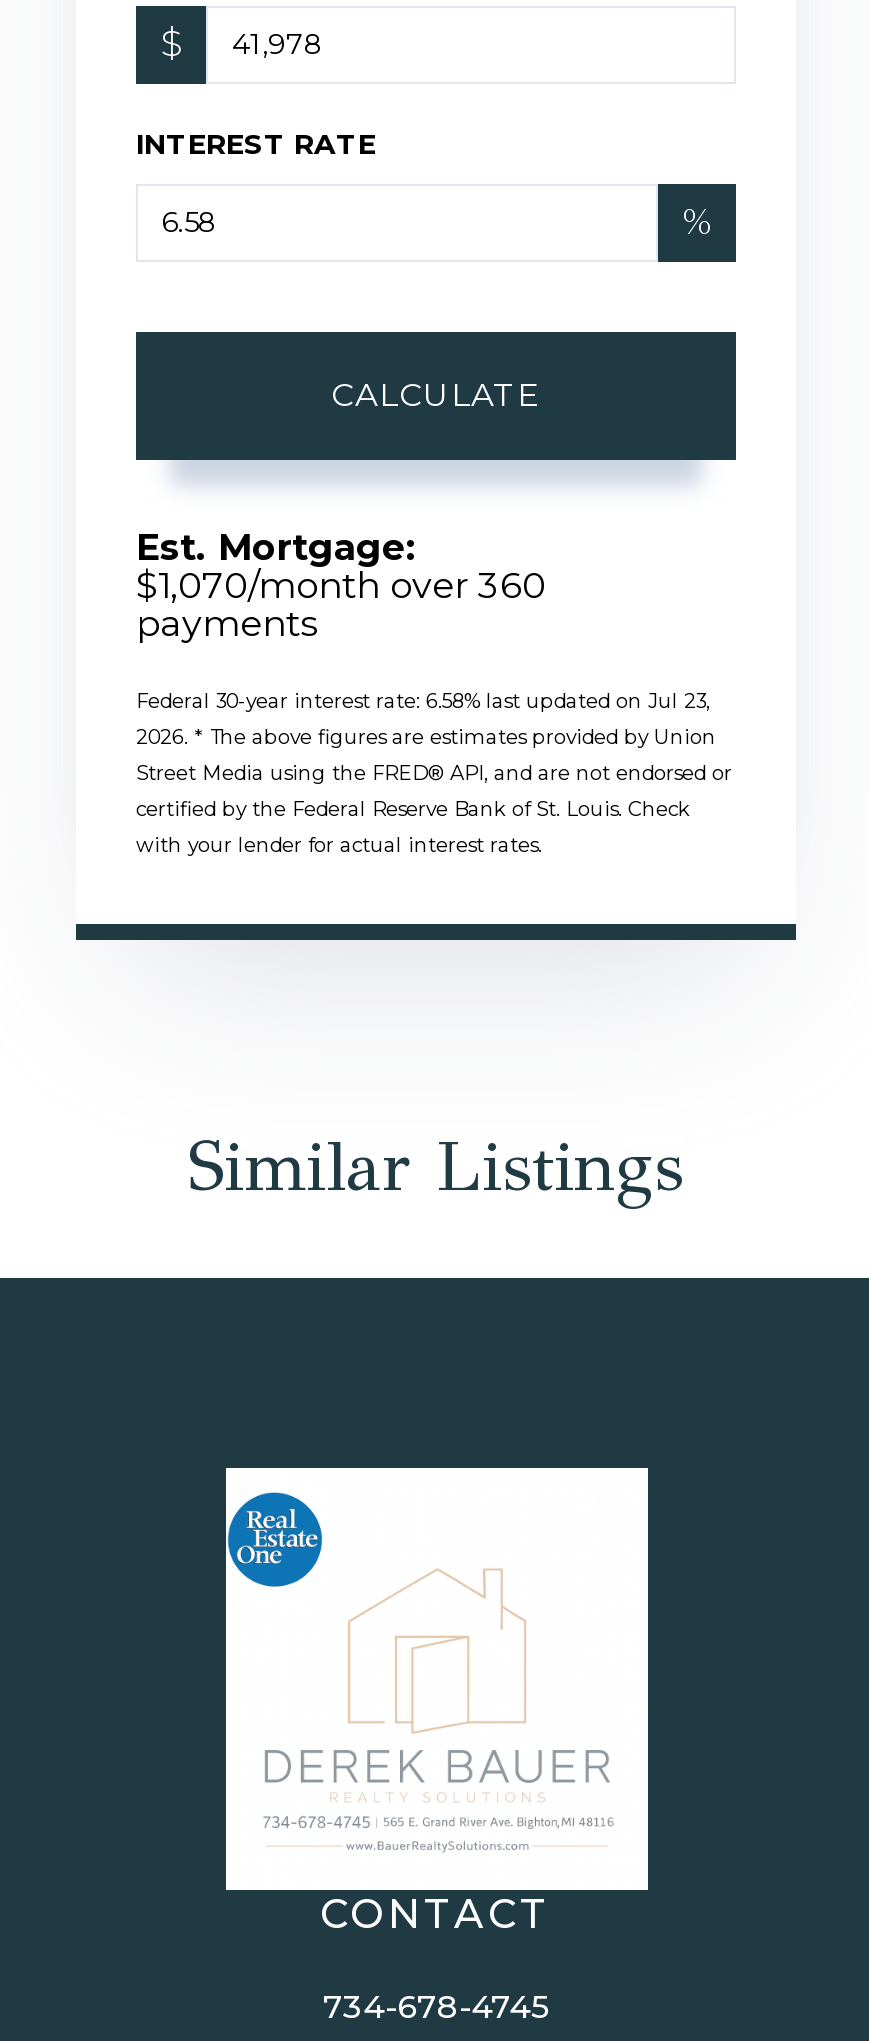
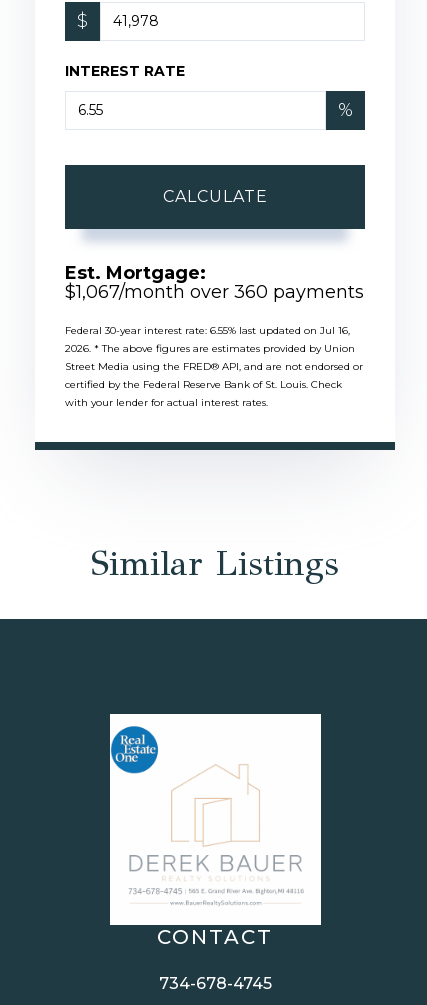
- $1,070/month over 360
- payments
+ $1,067/month over 360 payments

- Federal 30-year interest rate: 6.58% last updated on Jul 23,
+ Federal 30-year interest rate: 6.55% last updated on Jul 16,
